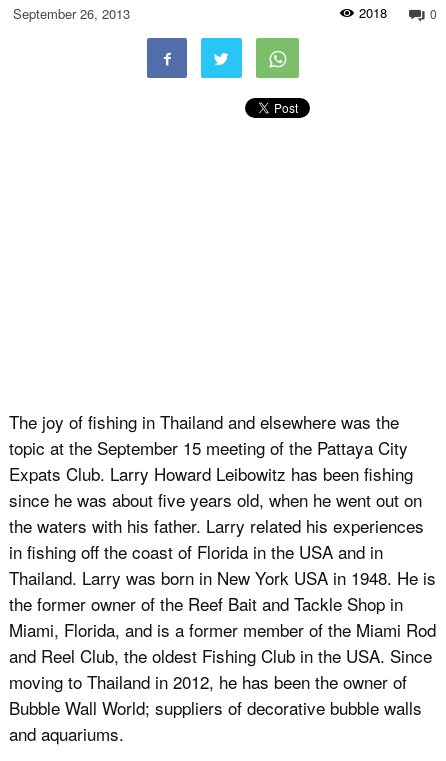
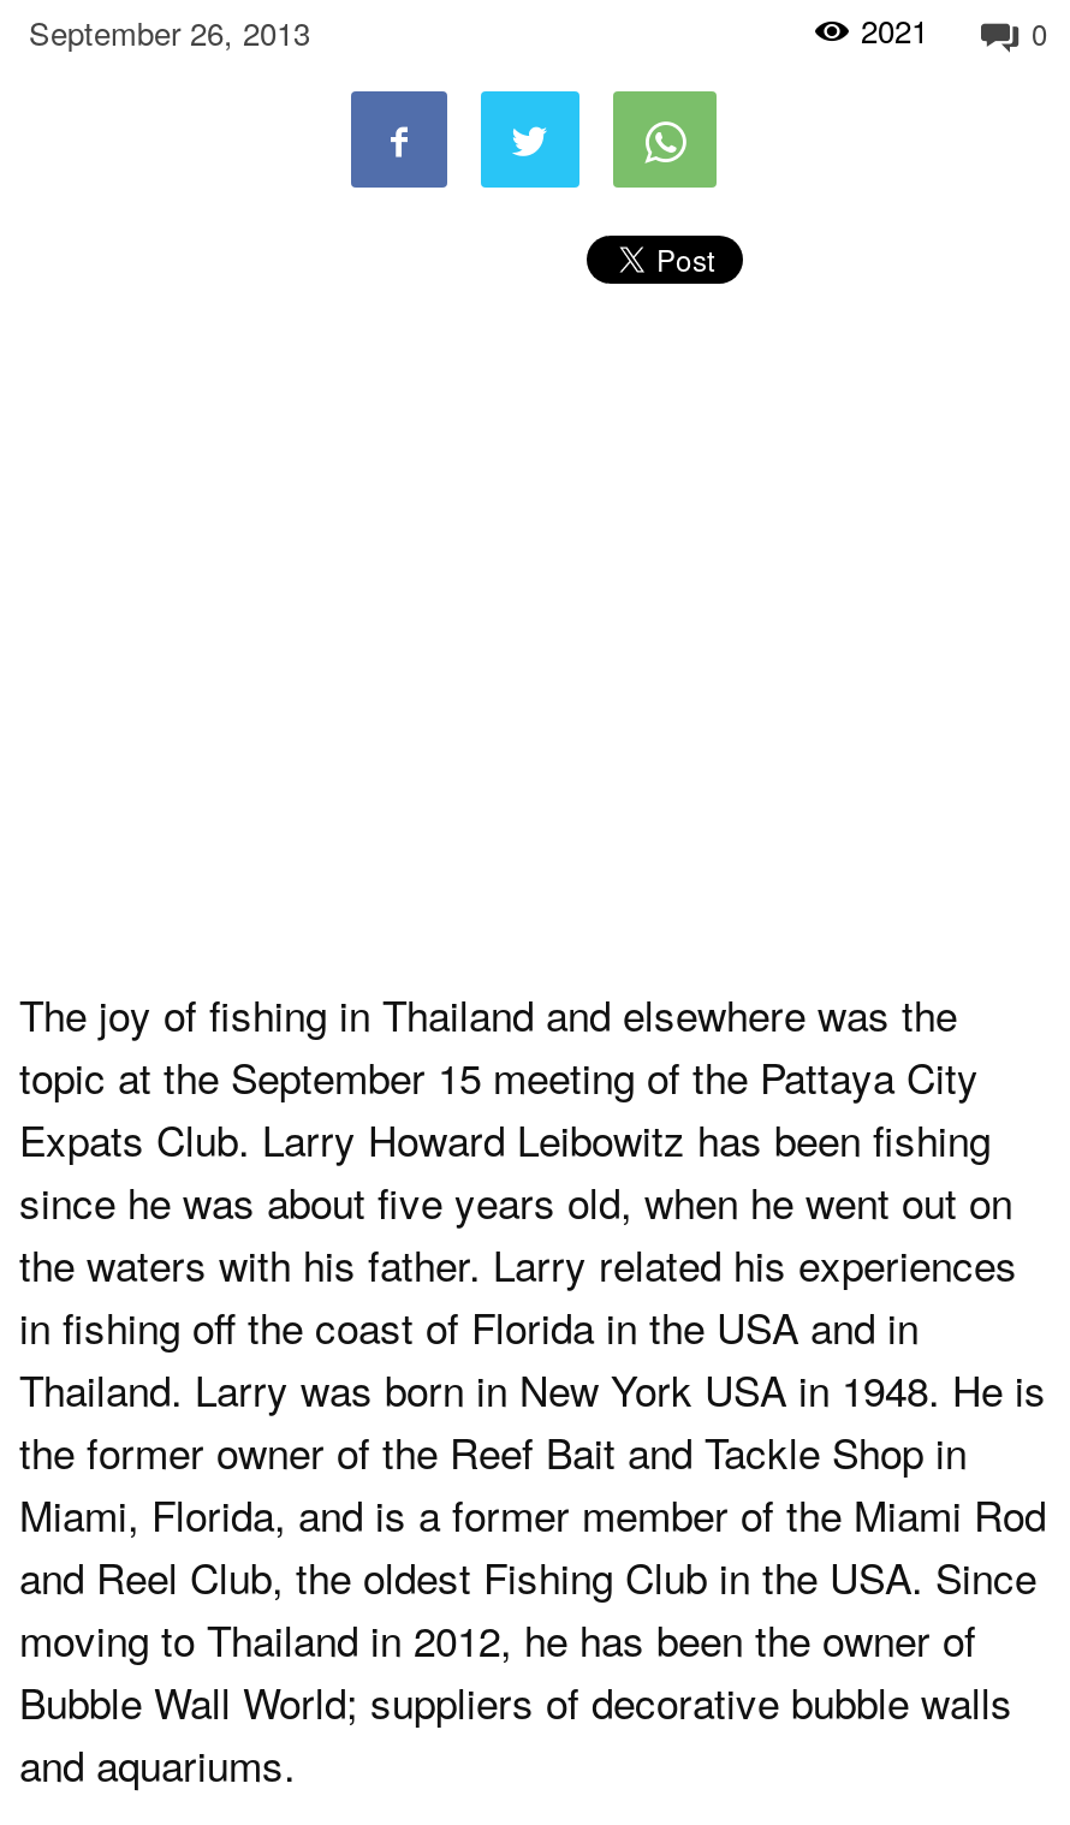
- 2018
+ 2021
